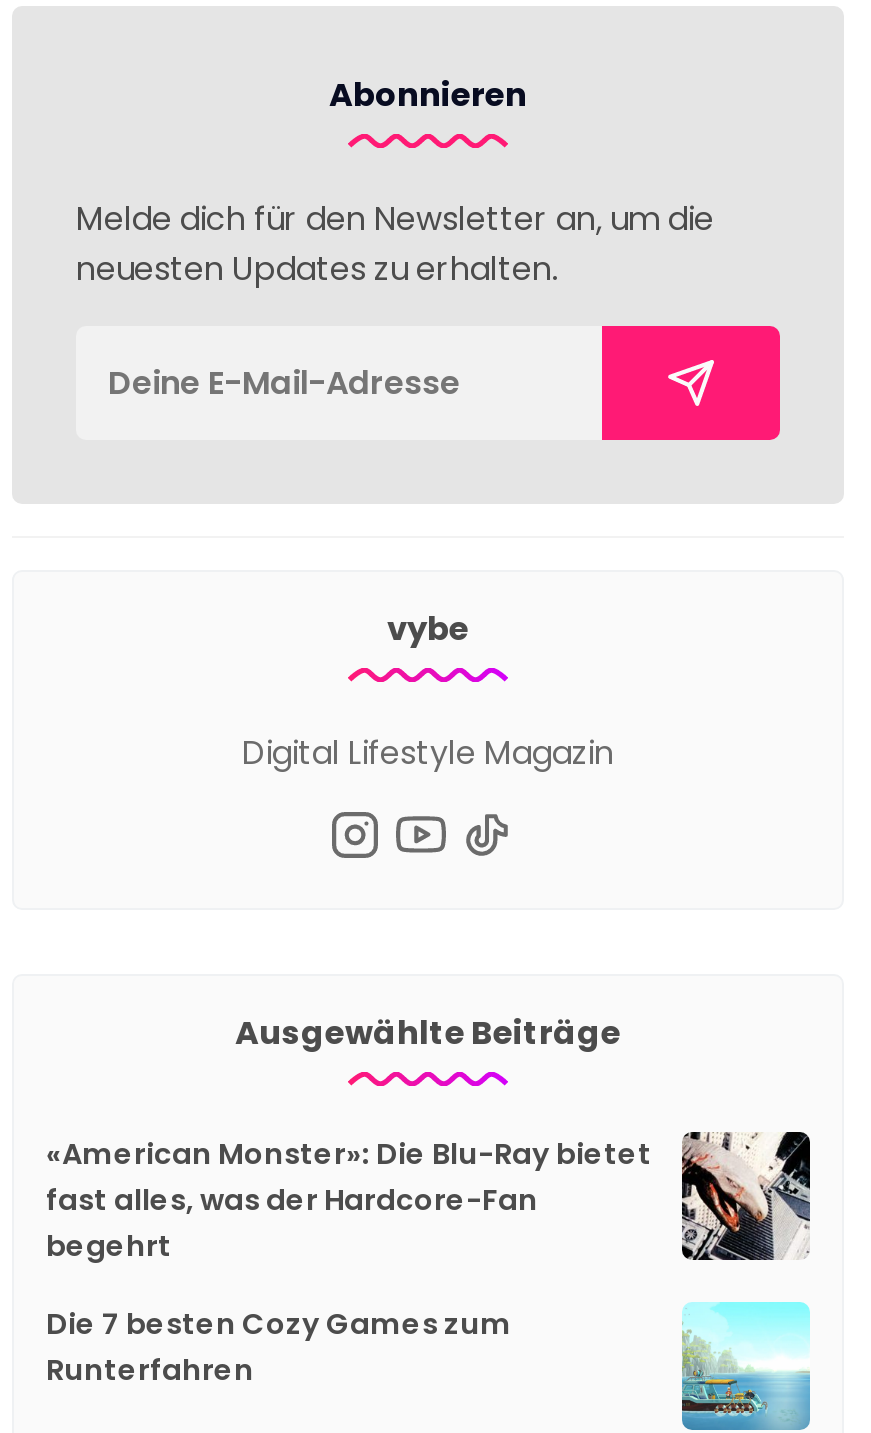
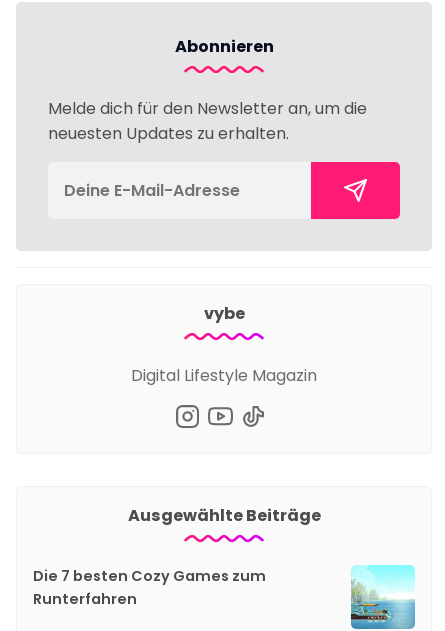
- [image]
- «American Monster»: Die Blu-Ray bietet
- fast alles, was der Hardcore-Fan
- begehrt
